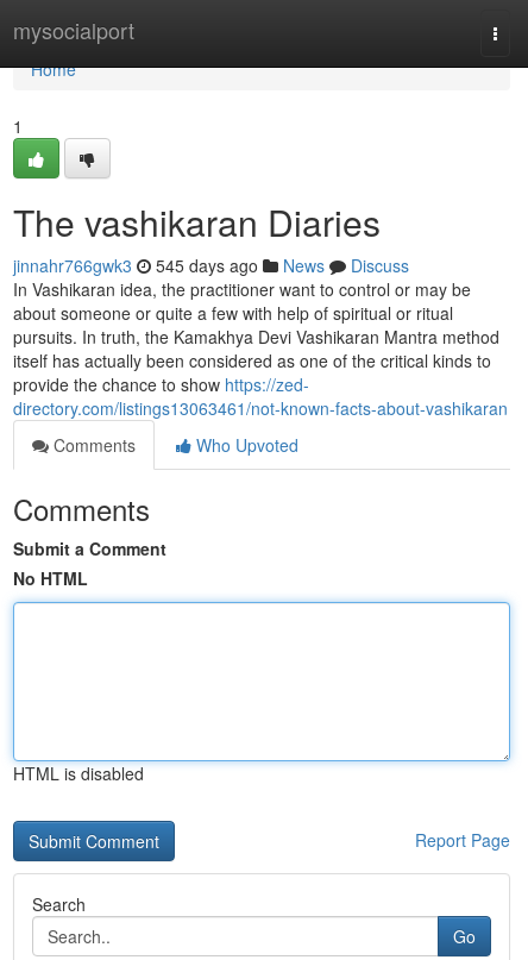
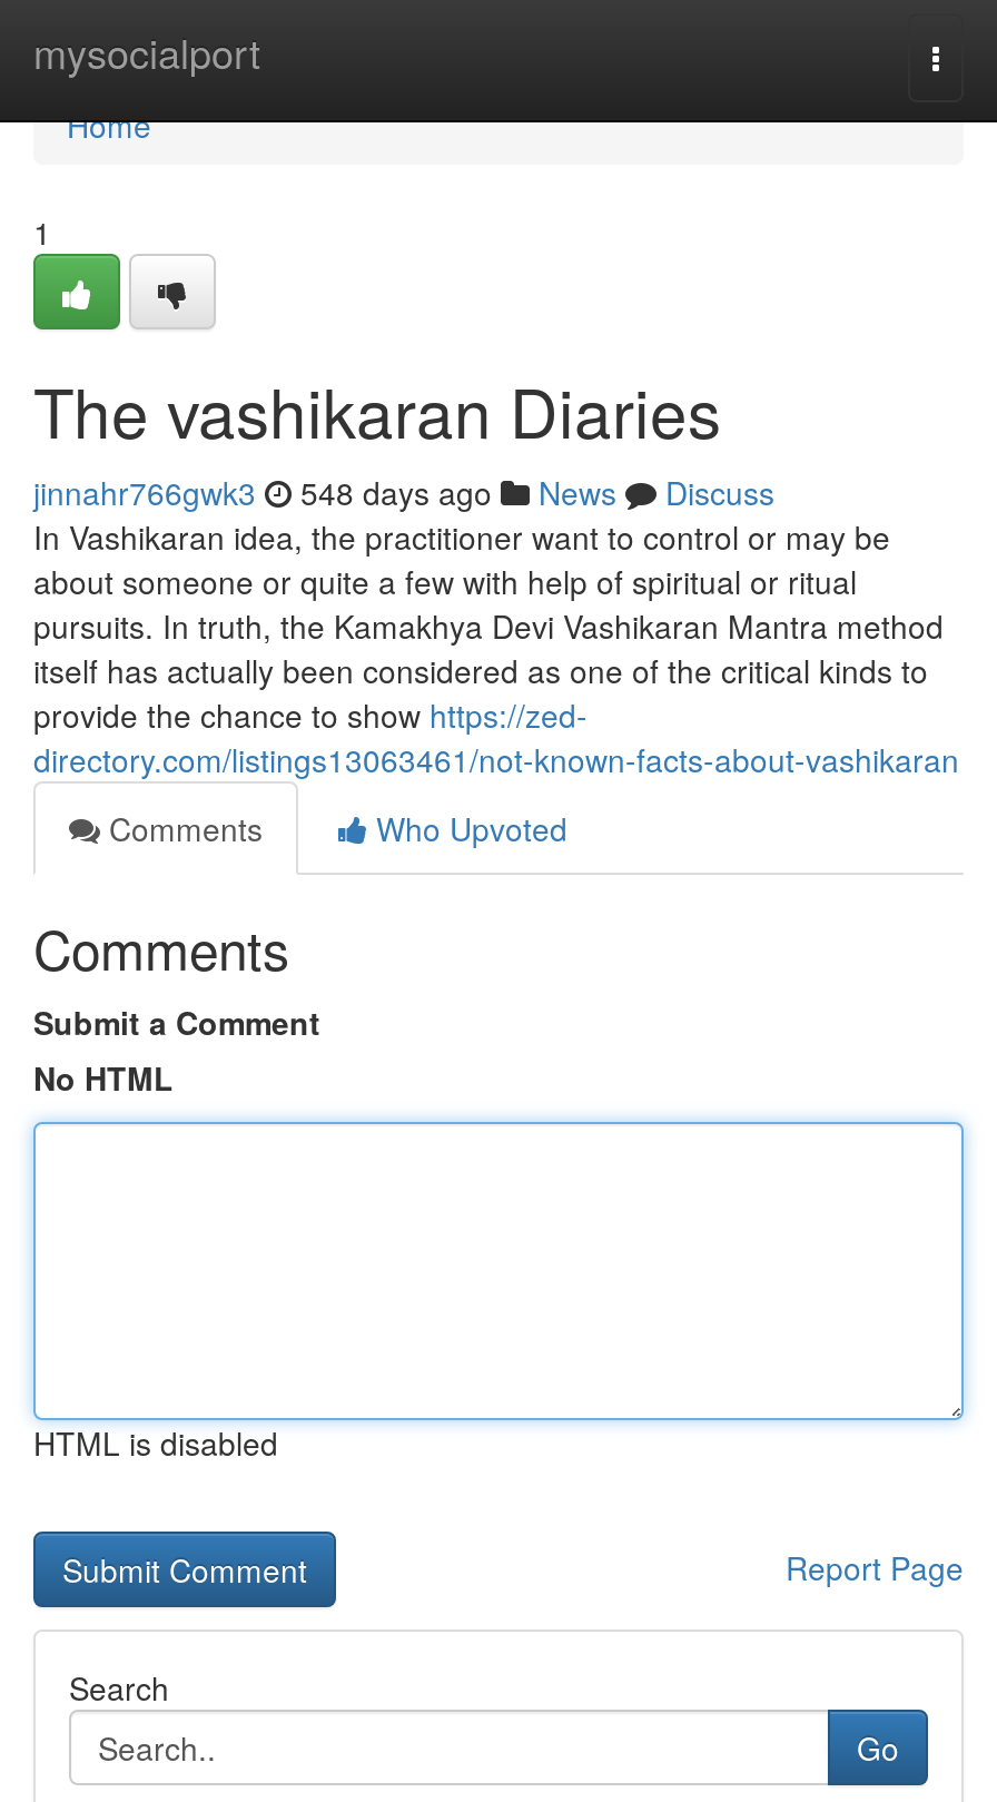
- jinnahr766gwk3 545 days ago News Discuss
+ jinnahr766gwk3 548 days ago News Discuss
